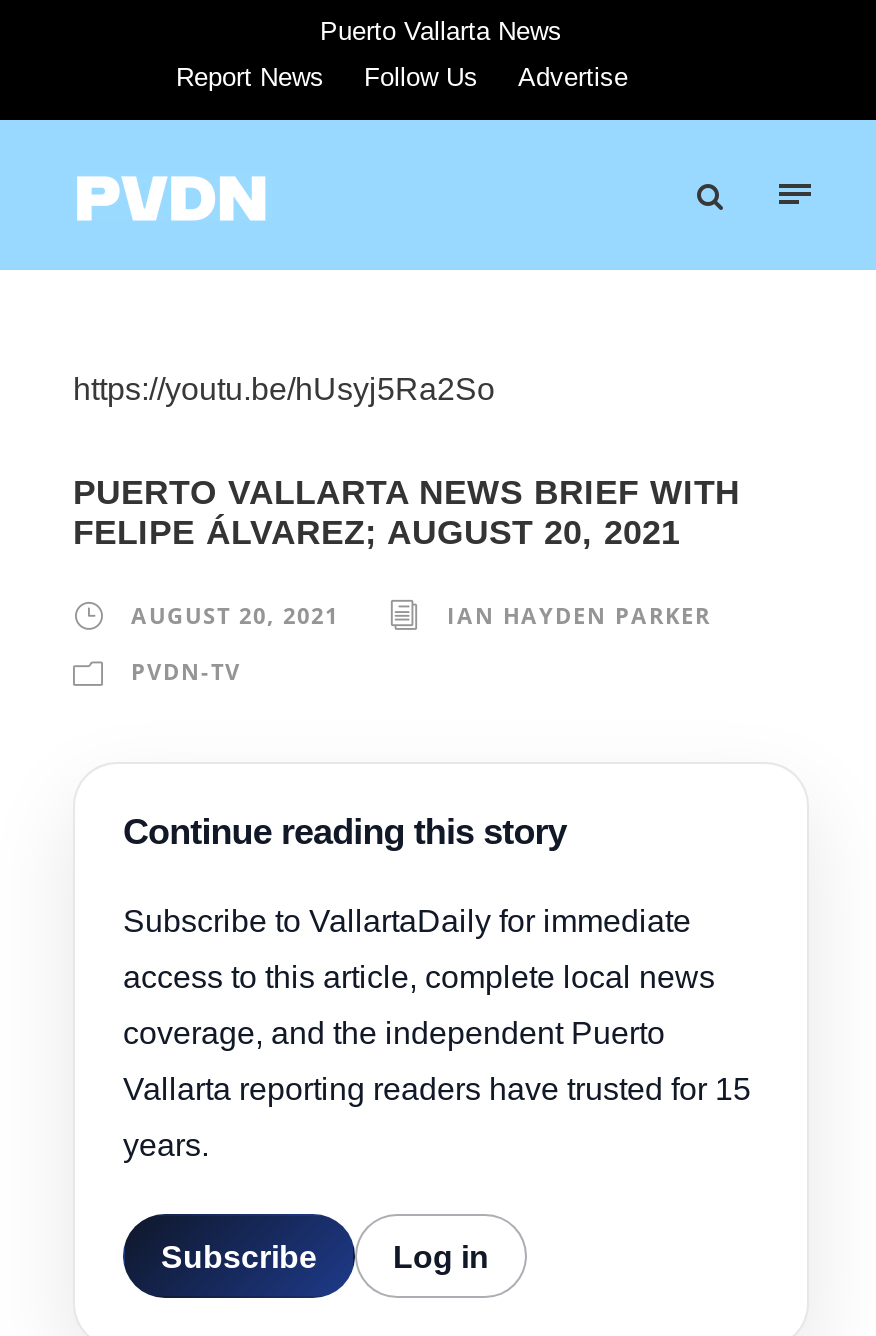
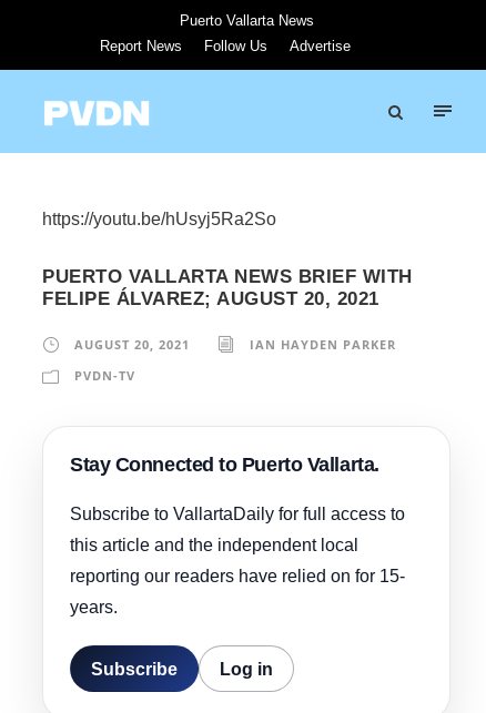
- Continue reading this story
- Subscribe to VallartaDaily for immediate
- access to this article, complete local news
- coverage, and the independent Puerto
- Vallarta reporting readers have trusted for 15
+ Stay Connected to Puerto Vallarta.
+ Subscribe to VallartaDaily for full access to
+ this article and the independent local
+ reporting our readers have relied on for 15-
